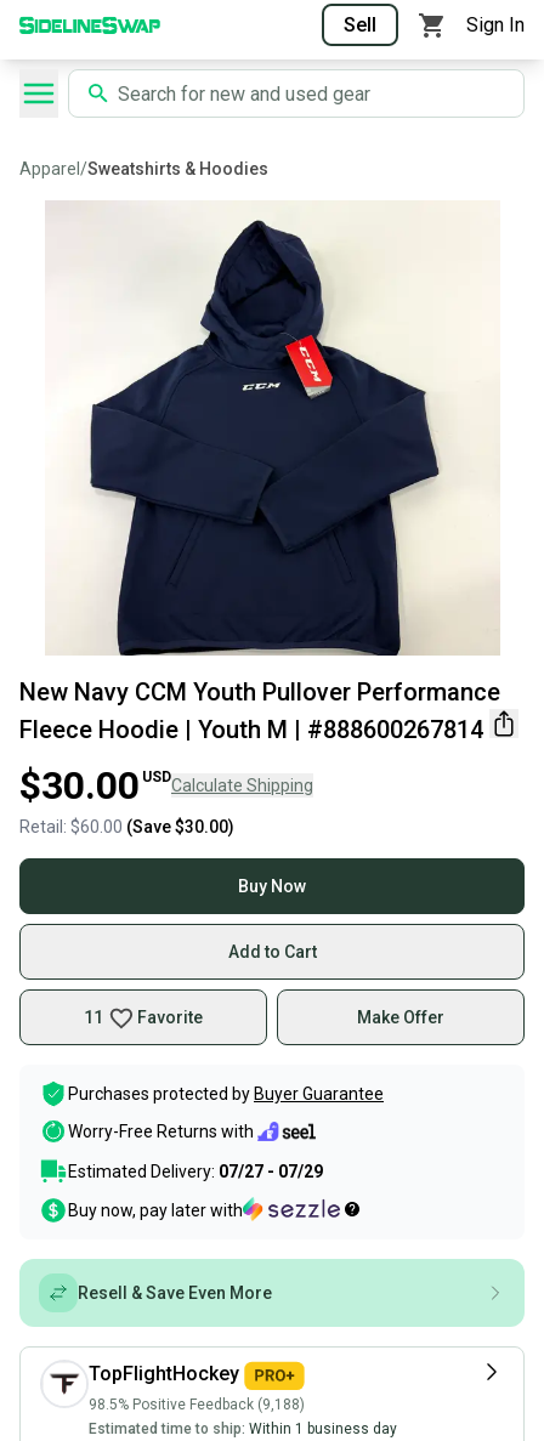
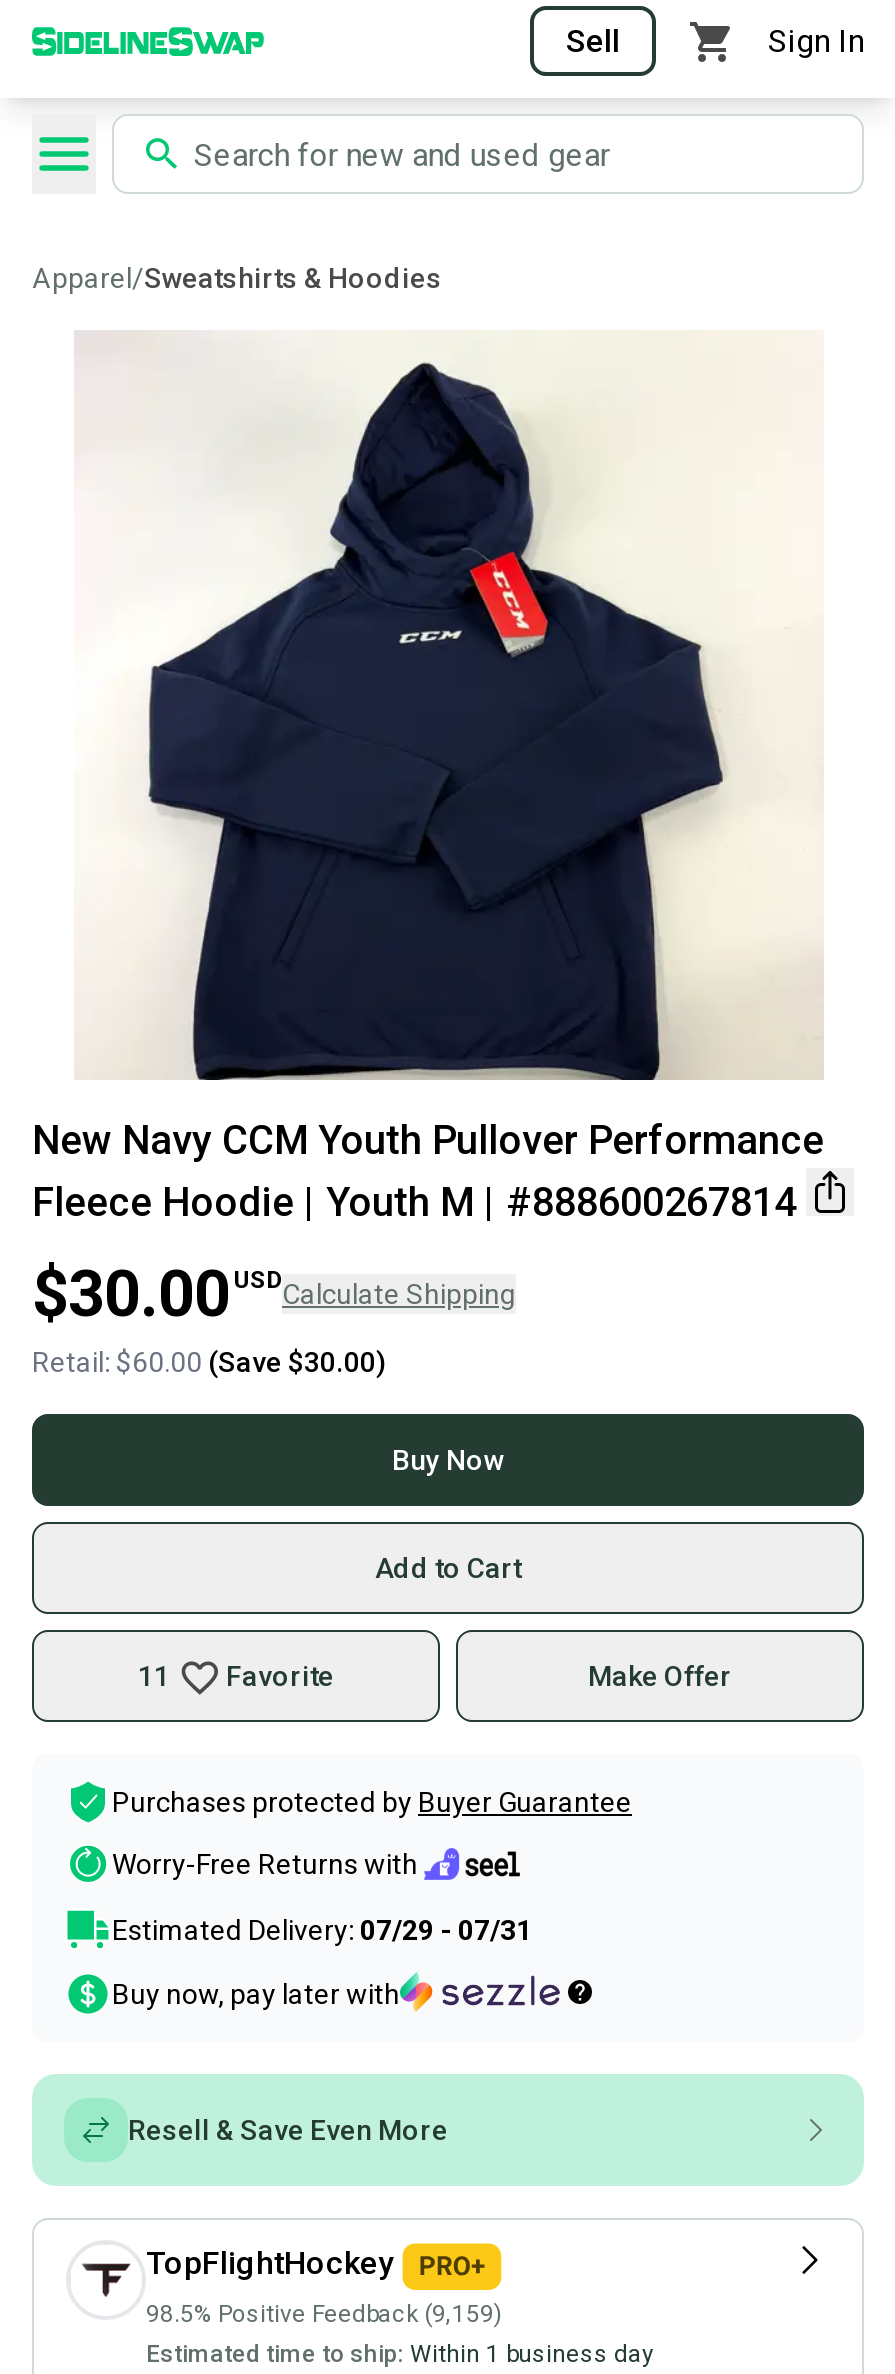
- Estimated Delivery: 07/27 - 07/29
+ Estimated Delivery: 07/29 - 07/31

- 98.5% Positive Feedback (9,188)
+ 98.5% Positive Feedback (9,159)
